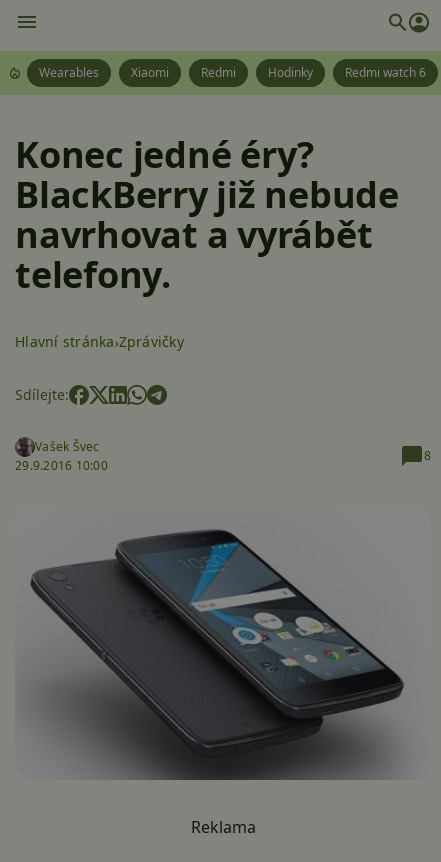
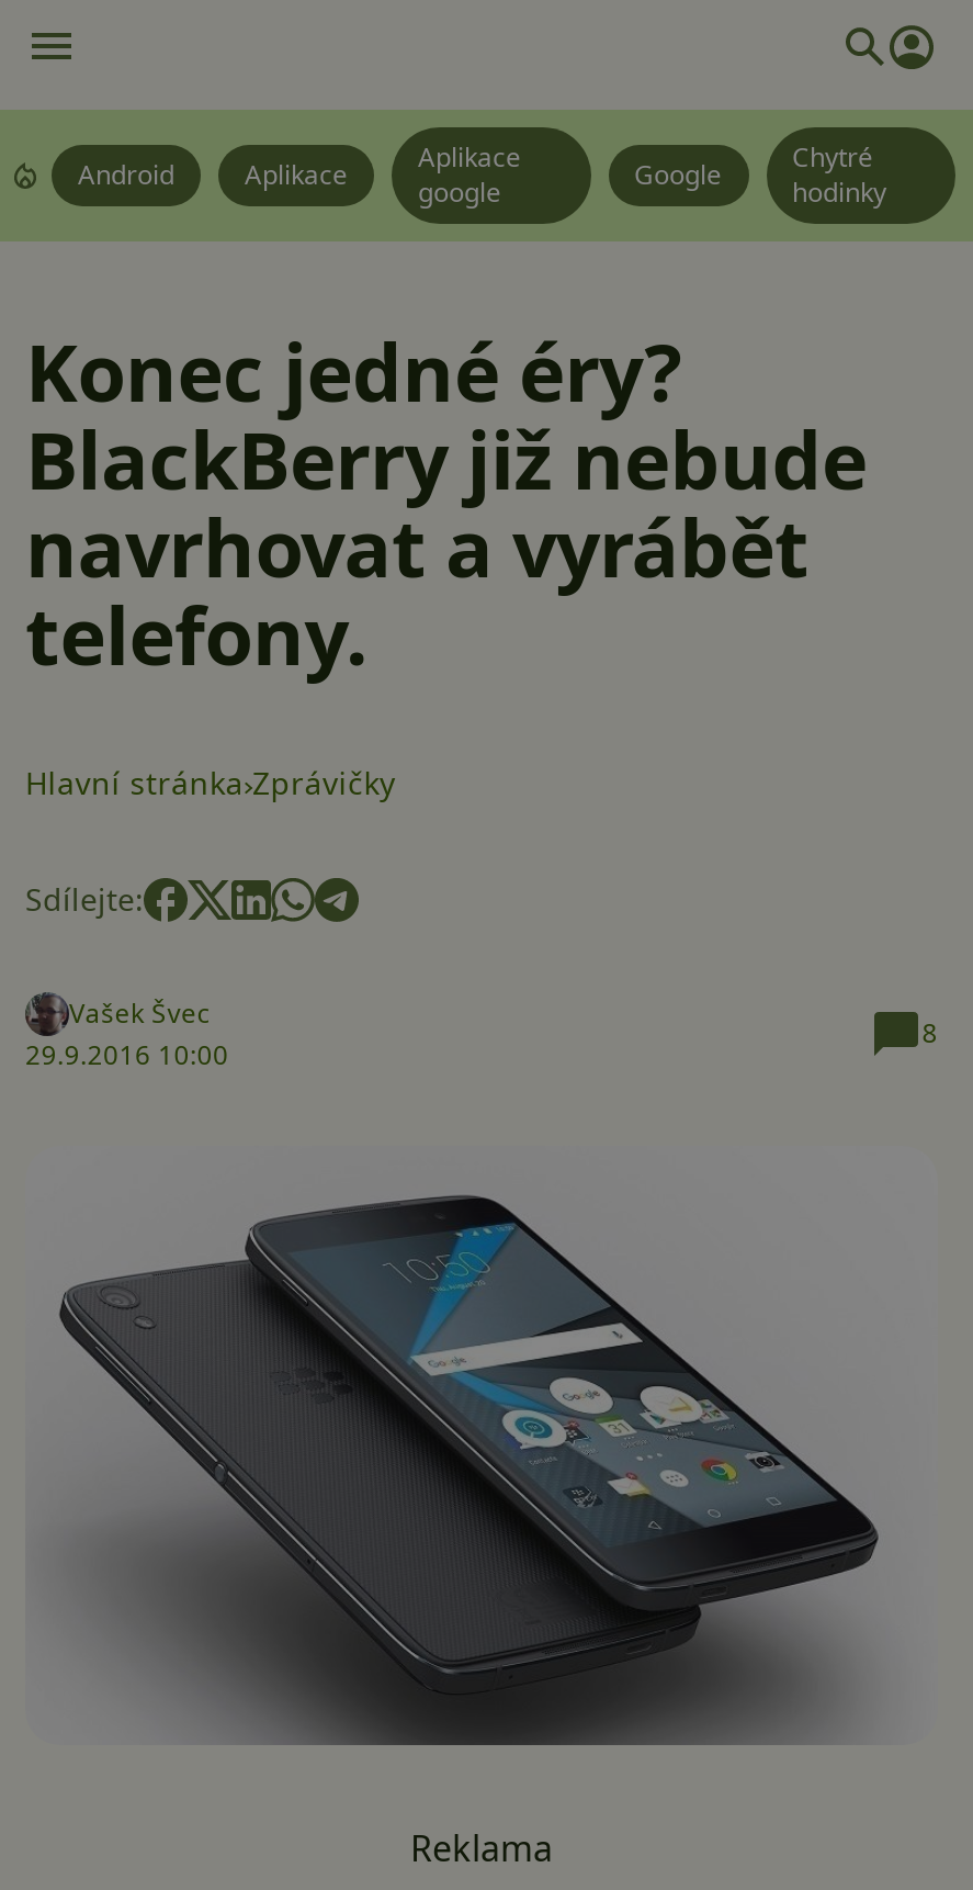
- Wearables
- Xiaomi
- Redmi
- Hodinky
- Redmi watch 6
+ Android
+ Aplikace
+ Aplikace
+ google
+ Google
+ Chytré
+ hodinky
